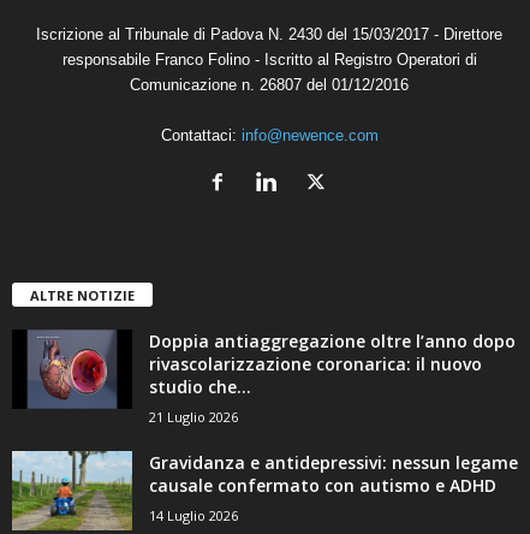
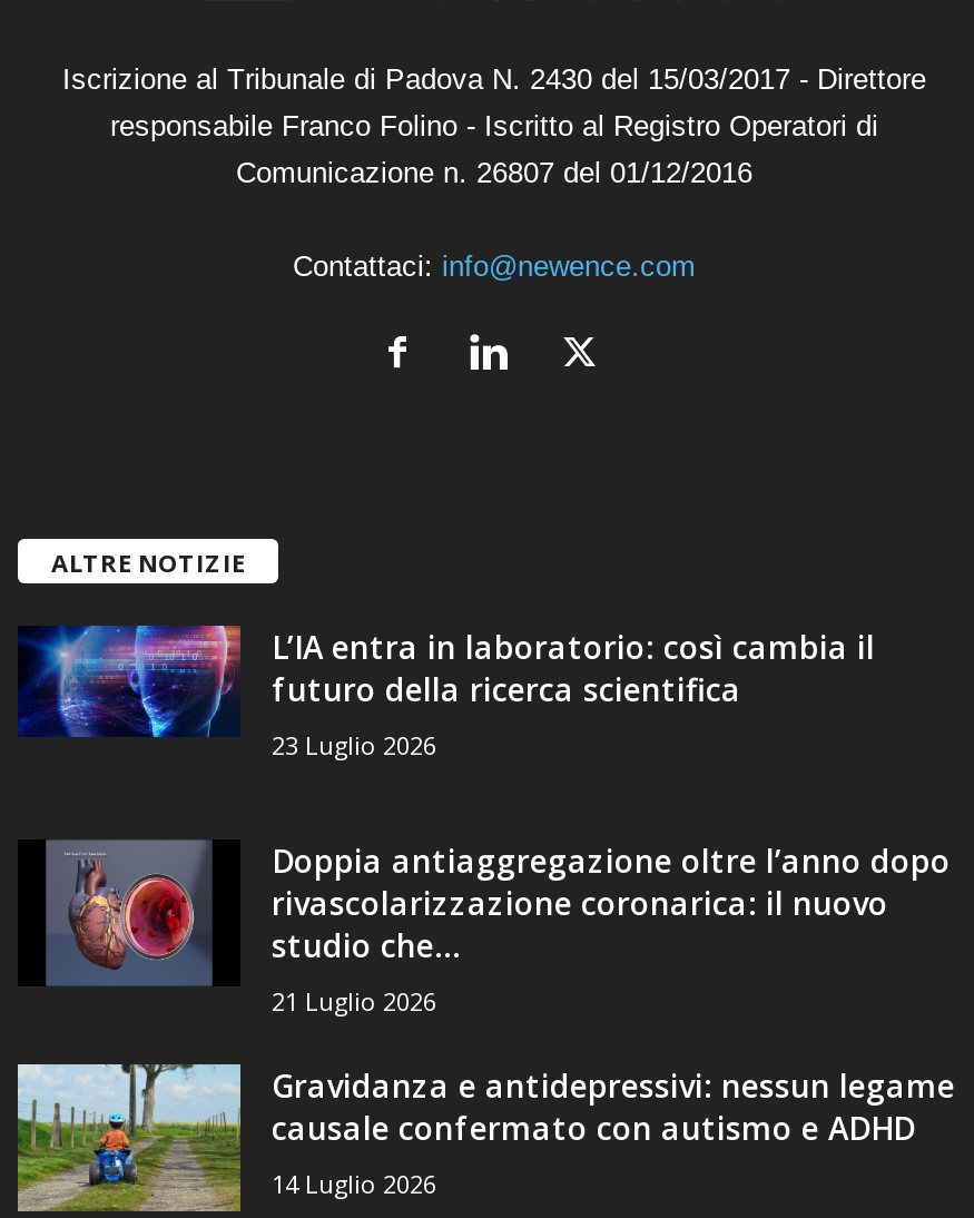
+ [image]
+ L’IA entra in laboratorio: così cambia il
+ futuro della ricerca scientifica
+ 23 Luglio 2026
